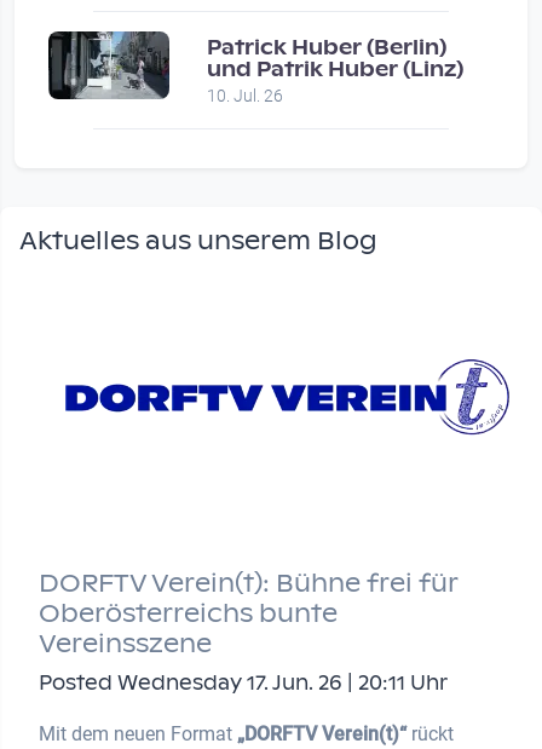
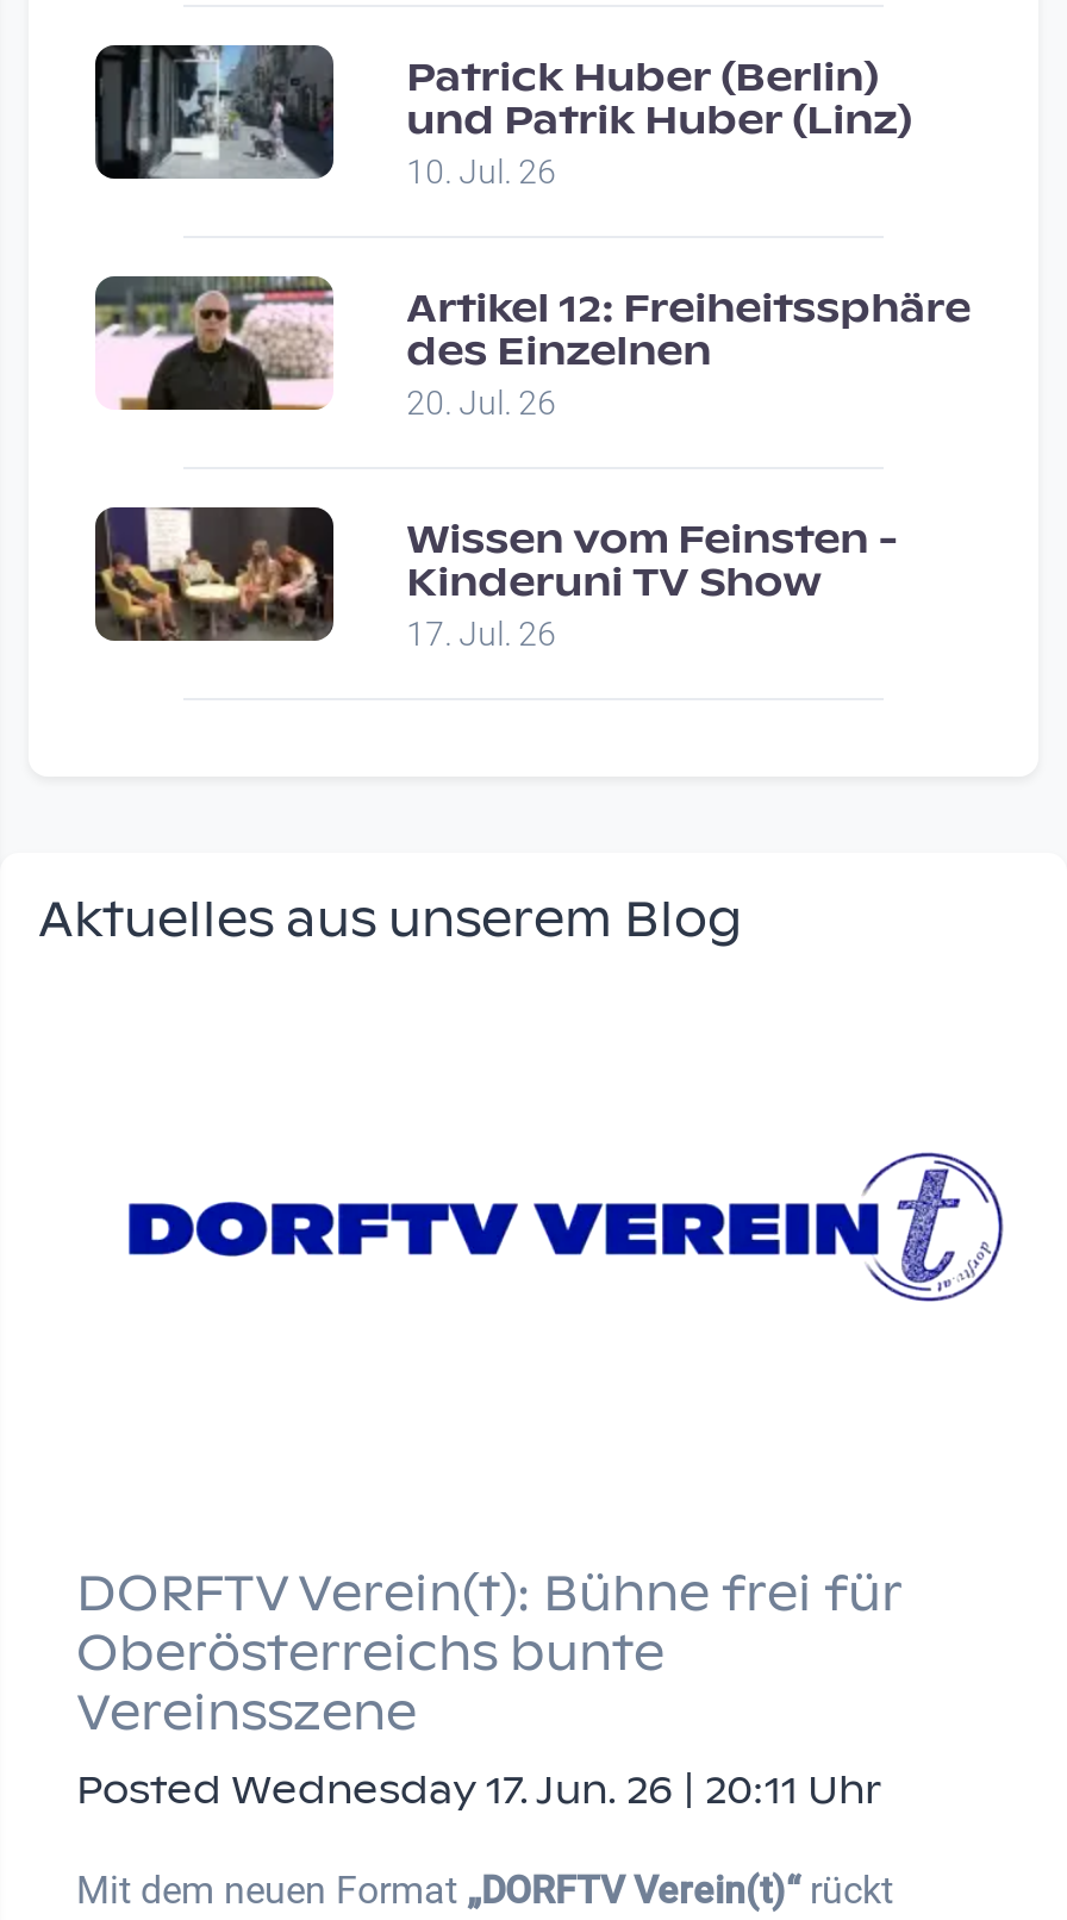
+ [image]
+ Artikel 12: Freiheitssphäre
+ des Einzelnen
+ 20. Jul. 26
+ Wissen vom Feinsten -
+ Kinderuni TV Show
+ 17. Jul. 26

+ [image]
